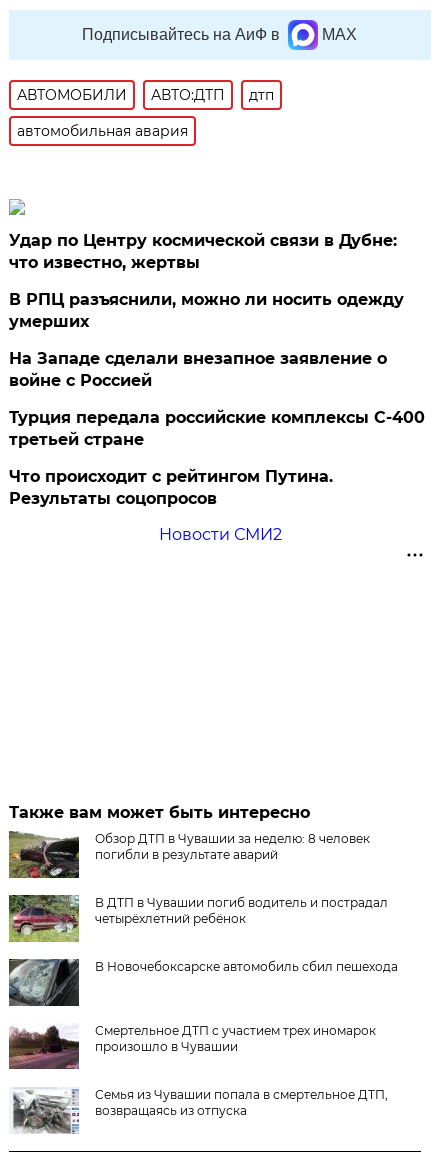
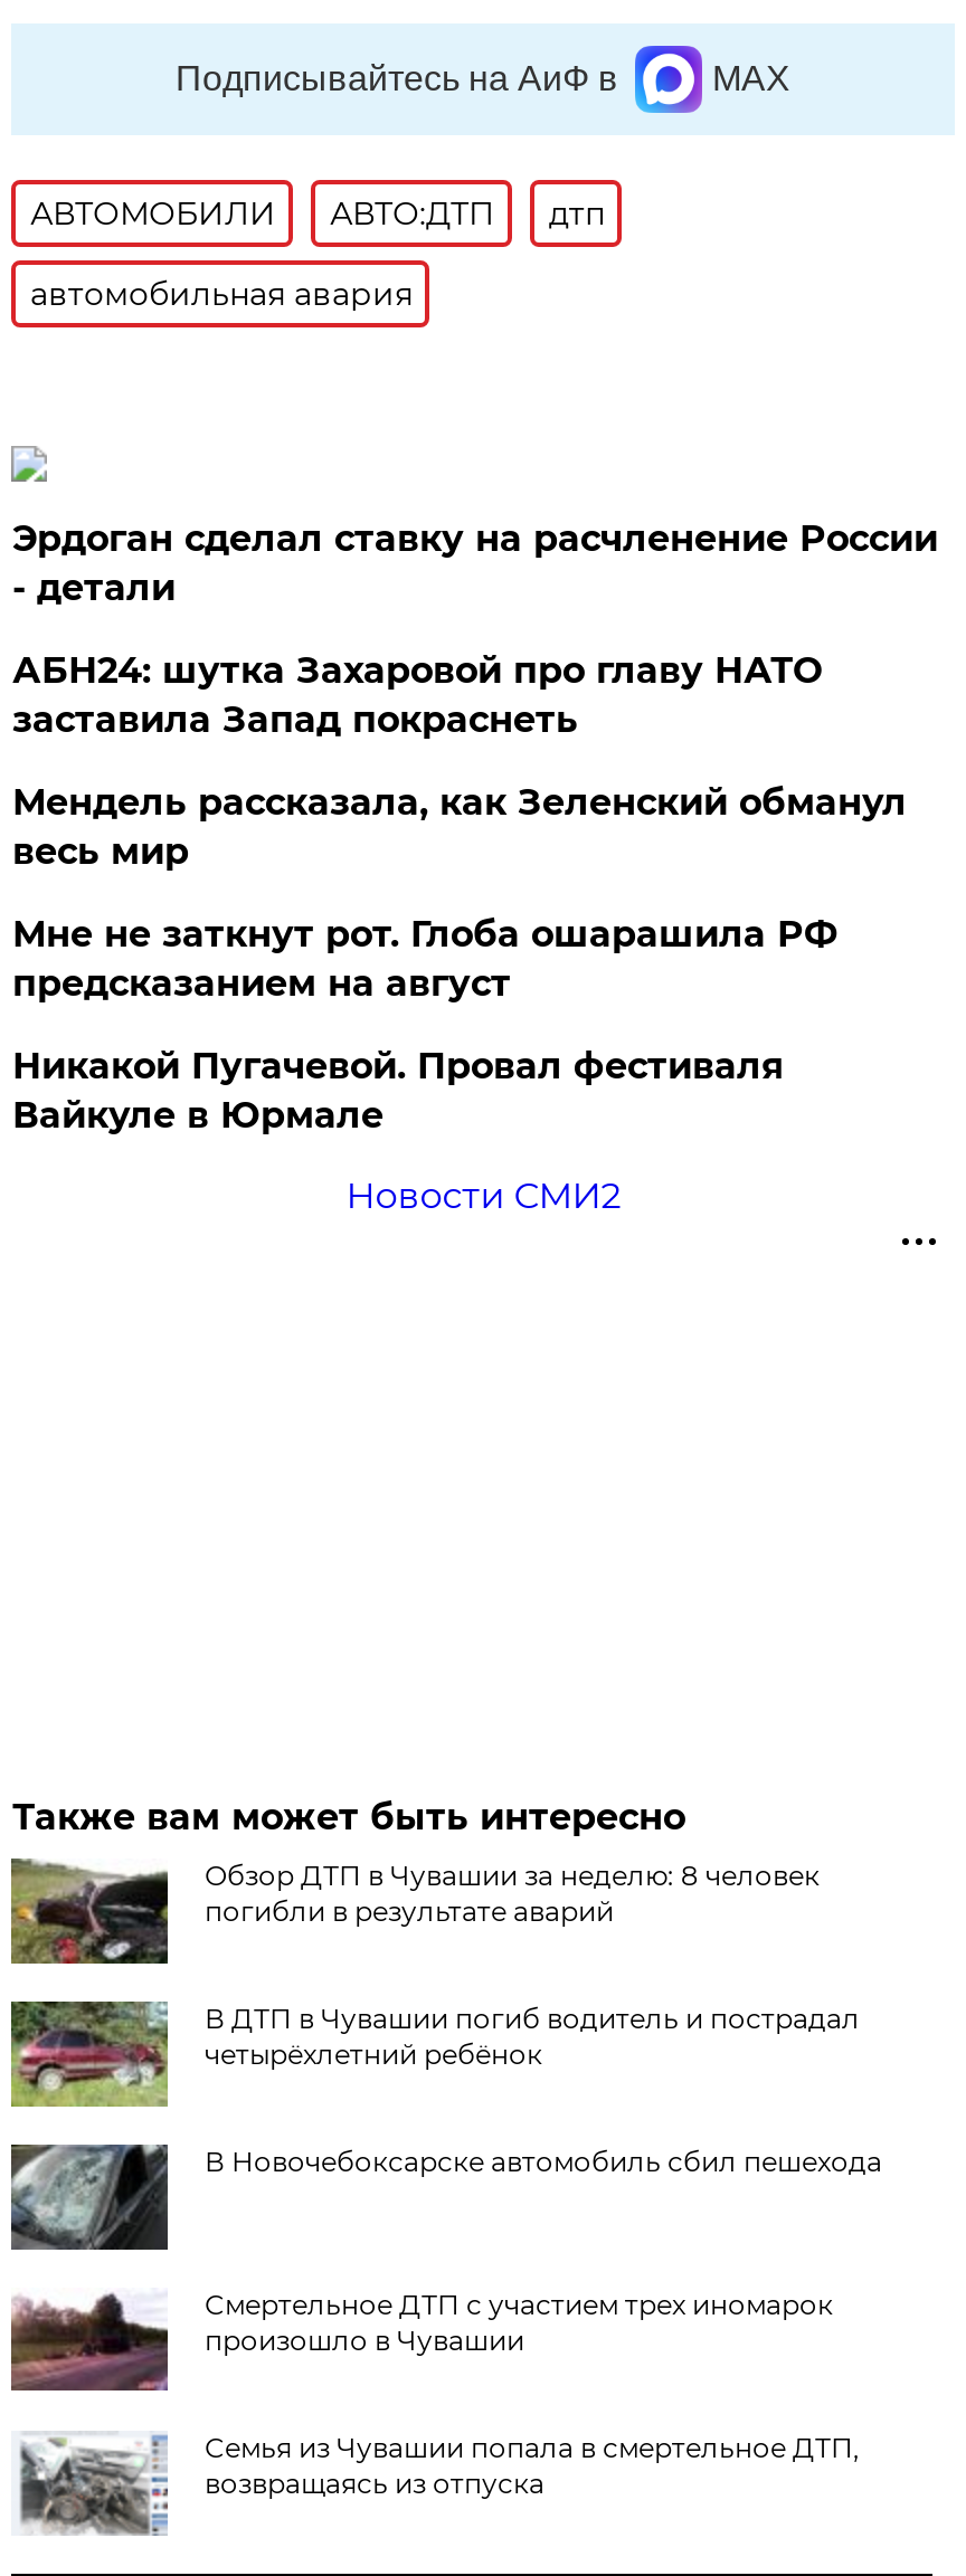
- Удар по Центру космической связи в Дубне:
- что известно, жертвы
+ Эрдоган сделал ставку на расчленение России
+ - детали

- В РПЦ разъяснили, можно ли носить одежду
- умерших
+ АБН24: шутка Захаровой про главу НАТО
+ заставила Запад покраснеть

- На Западе сделали внезапное заявление о
- войне с Россией
+ Мендель рассказала, как Зеленский обманул
+ весь мир

- Турция передала российские комплексы С-400
- третьей стране
+ Мне не заткнут рот. Глоба ошарашила РФ
+ предсказанием на август

- Что происходит с рейтингом Путина.
- Результаты соцопросов
+ Никакой Пугачевой. Провал фестиваля
+ Вайкуле в Юрмале
